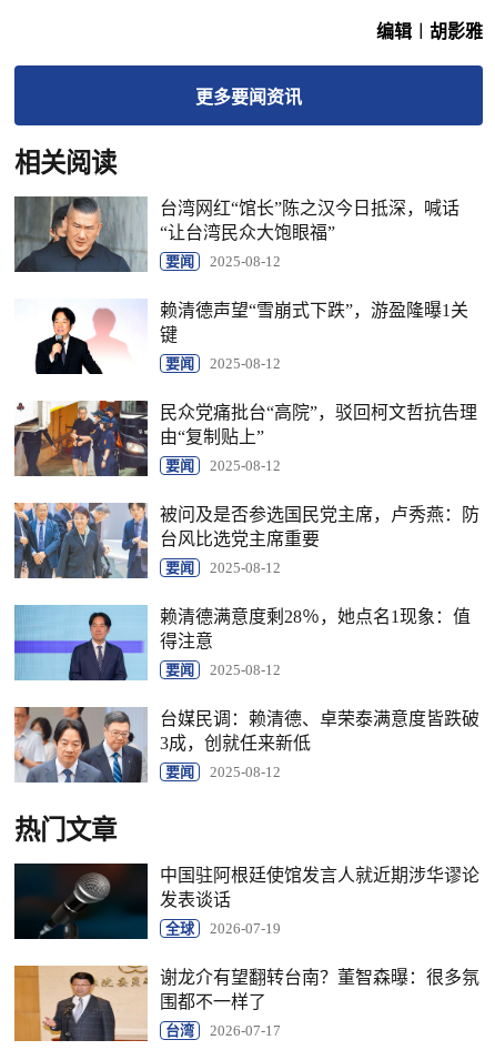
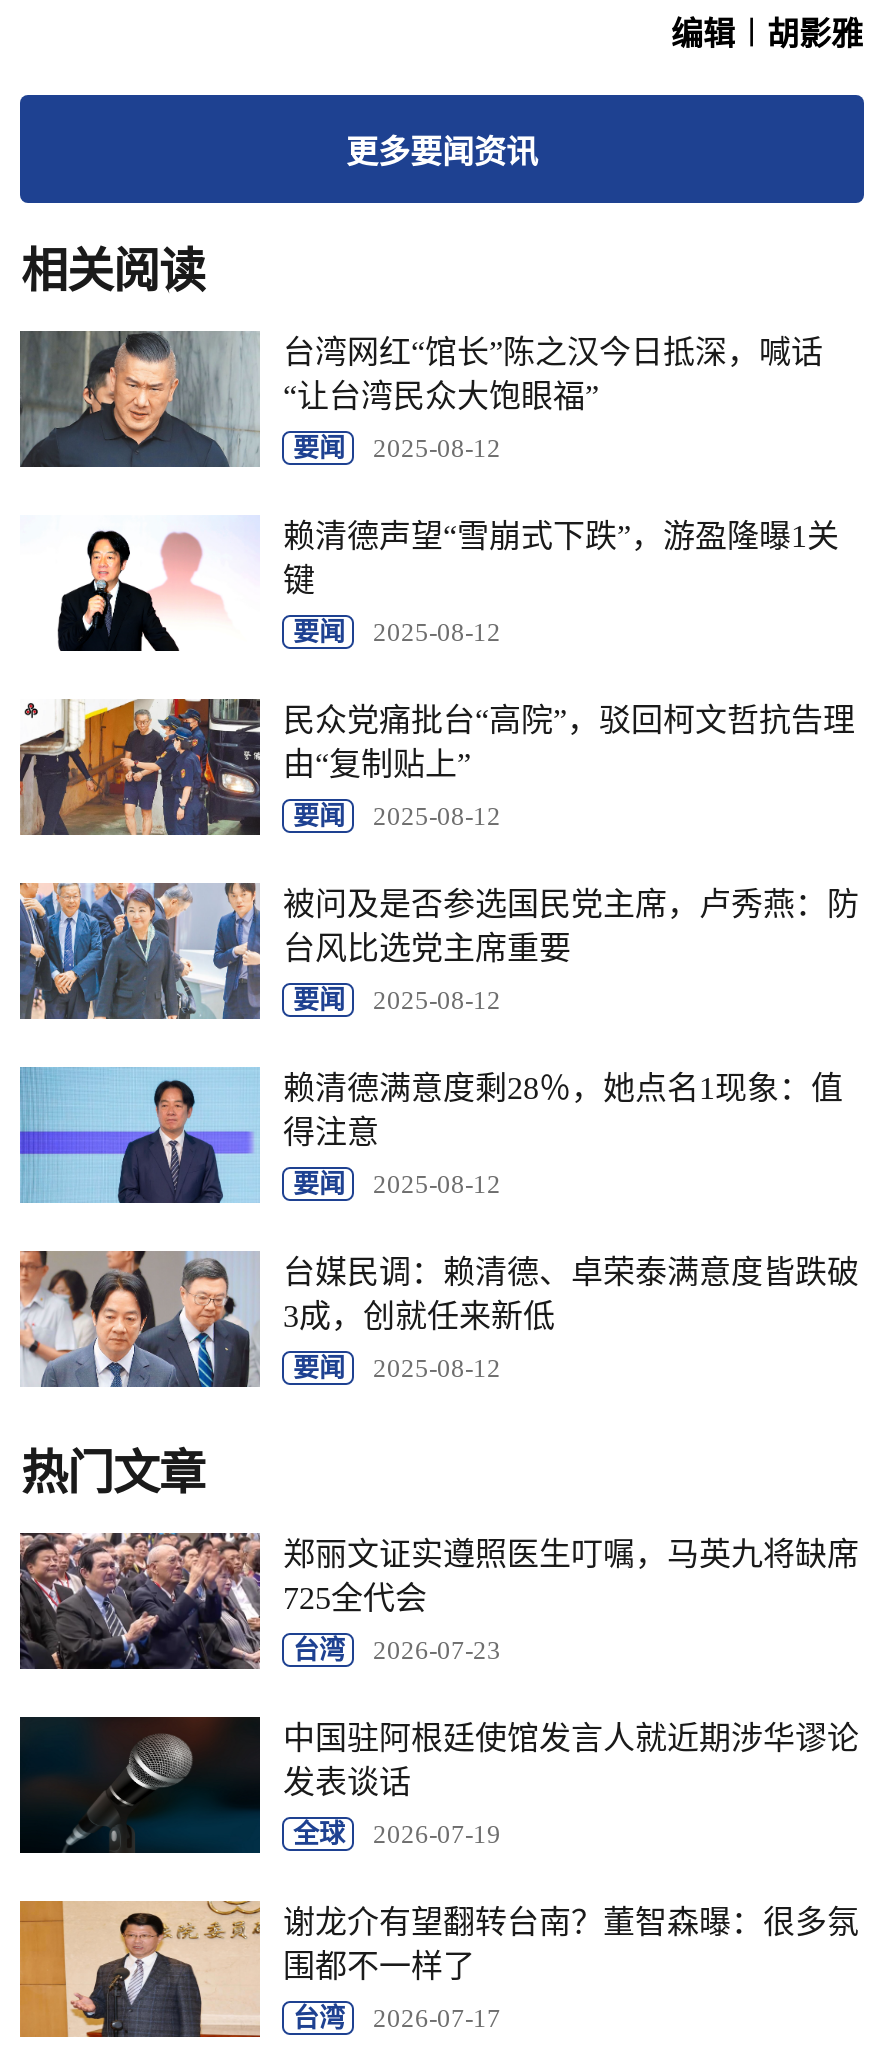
+ [image]
+ 郑丽文证实遵照医生叮嘱，马英九将缺席
+ 725全代会
+ 台湾
+ 2026-07-23
